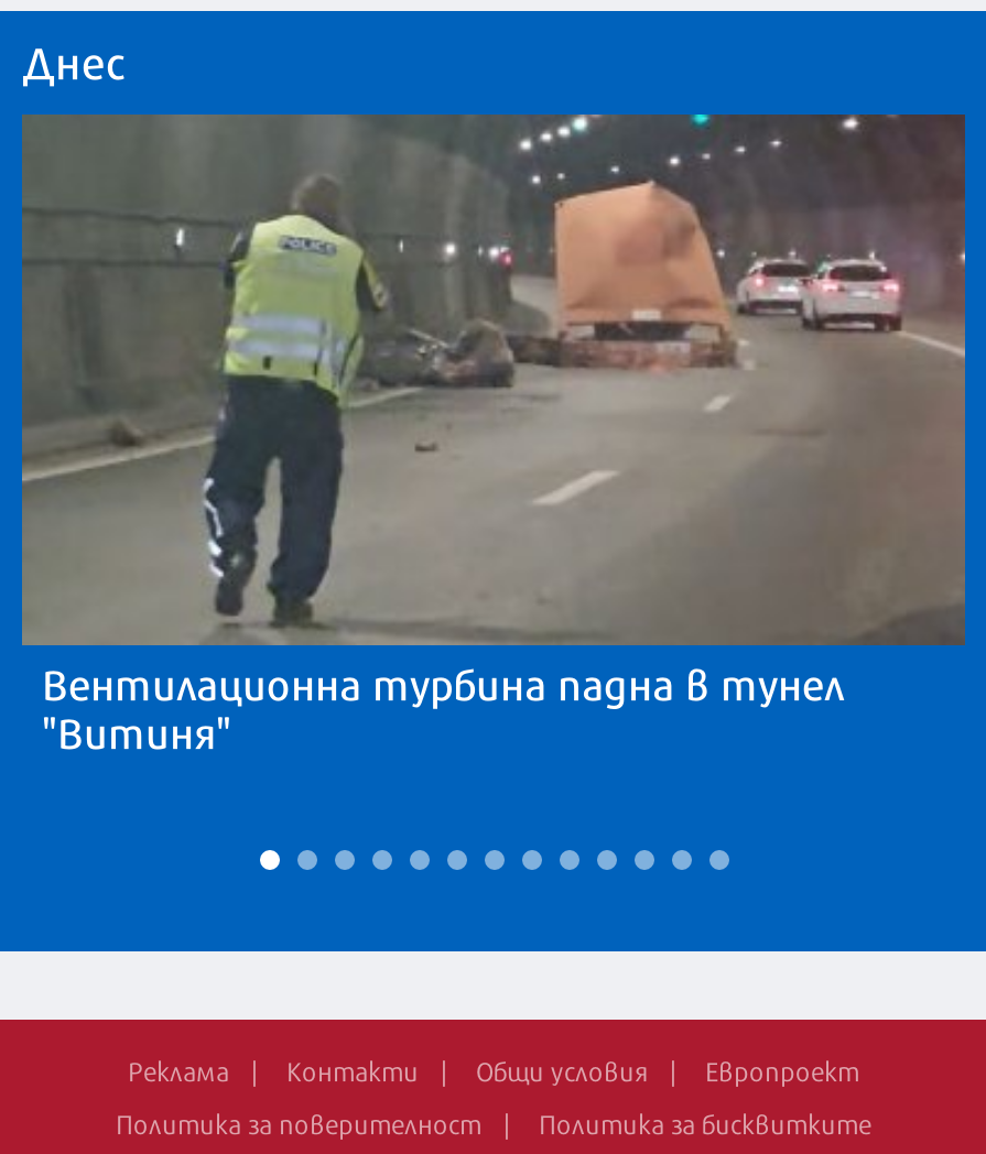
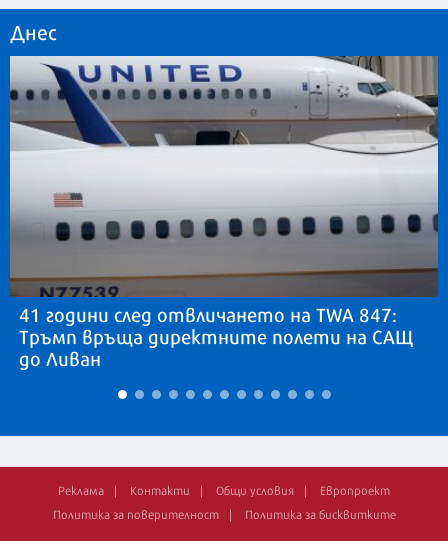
- [image]
- Вентилационна турбина падна в тунел
- "Витиня"
+ [image]
+ 41 години след отвличането на TWA 847:
+ Тръмп връща директните полети на САЩ
+ до Ливан
